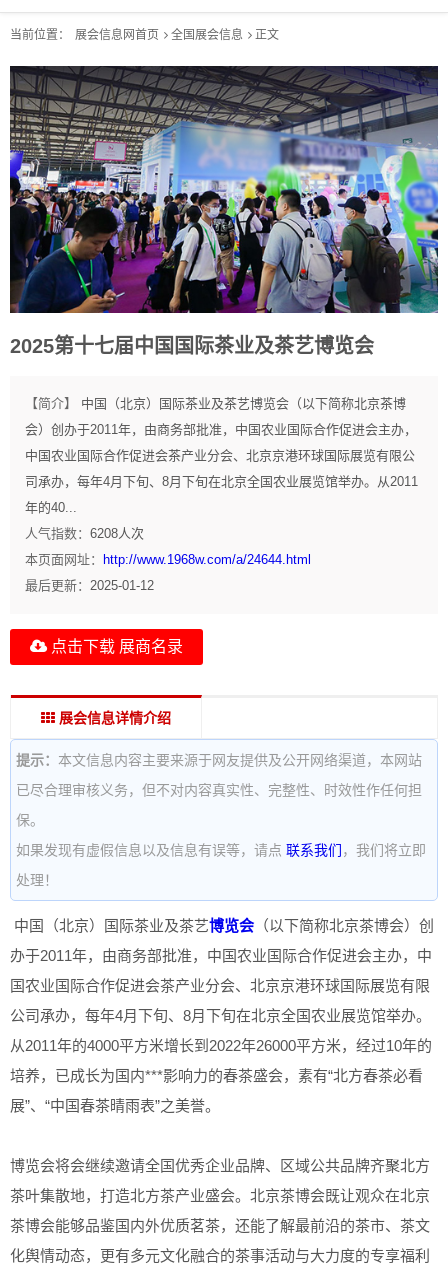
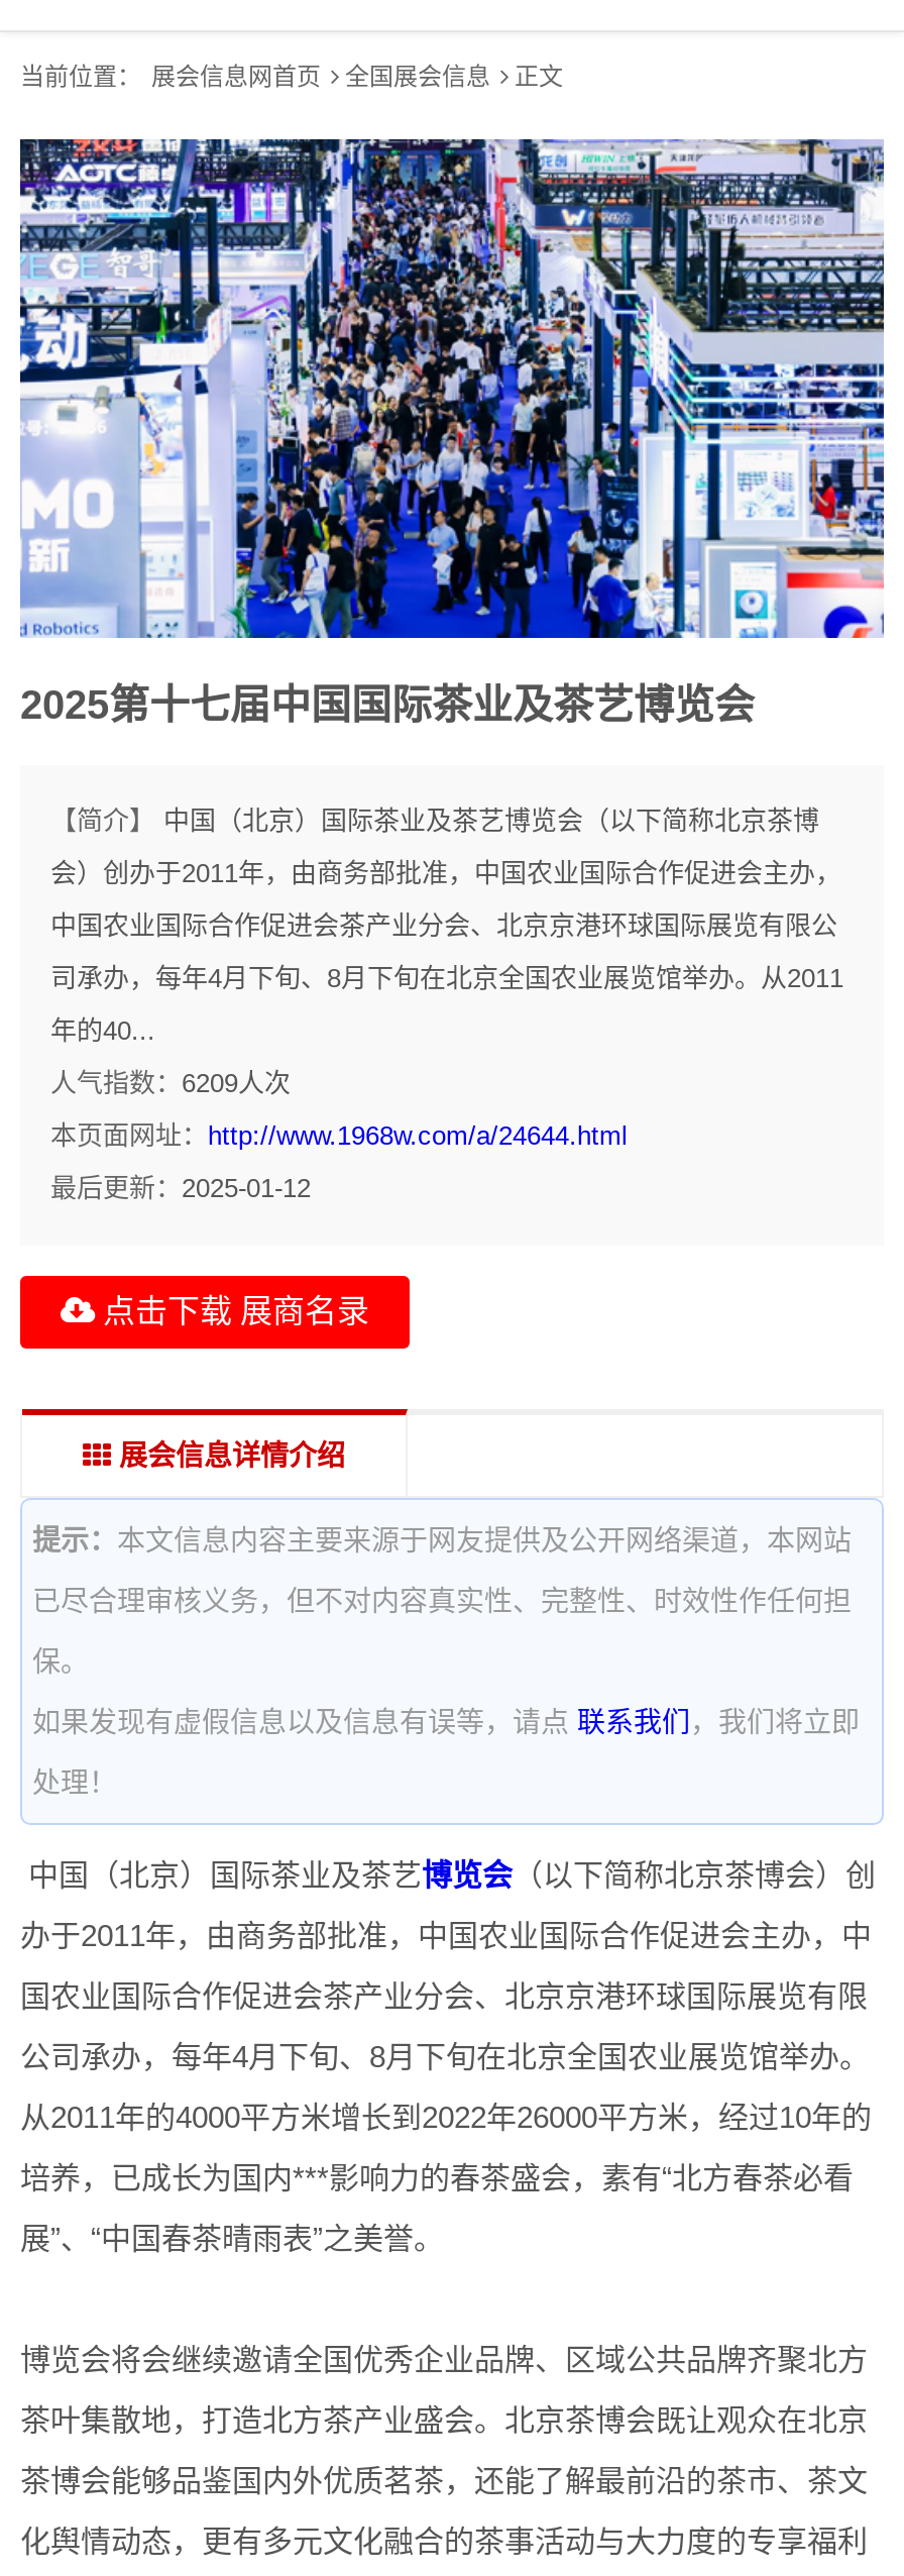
- [image]
+ [image]

- 人气指数：6208人次
+ 人气指数：6209人次
